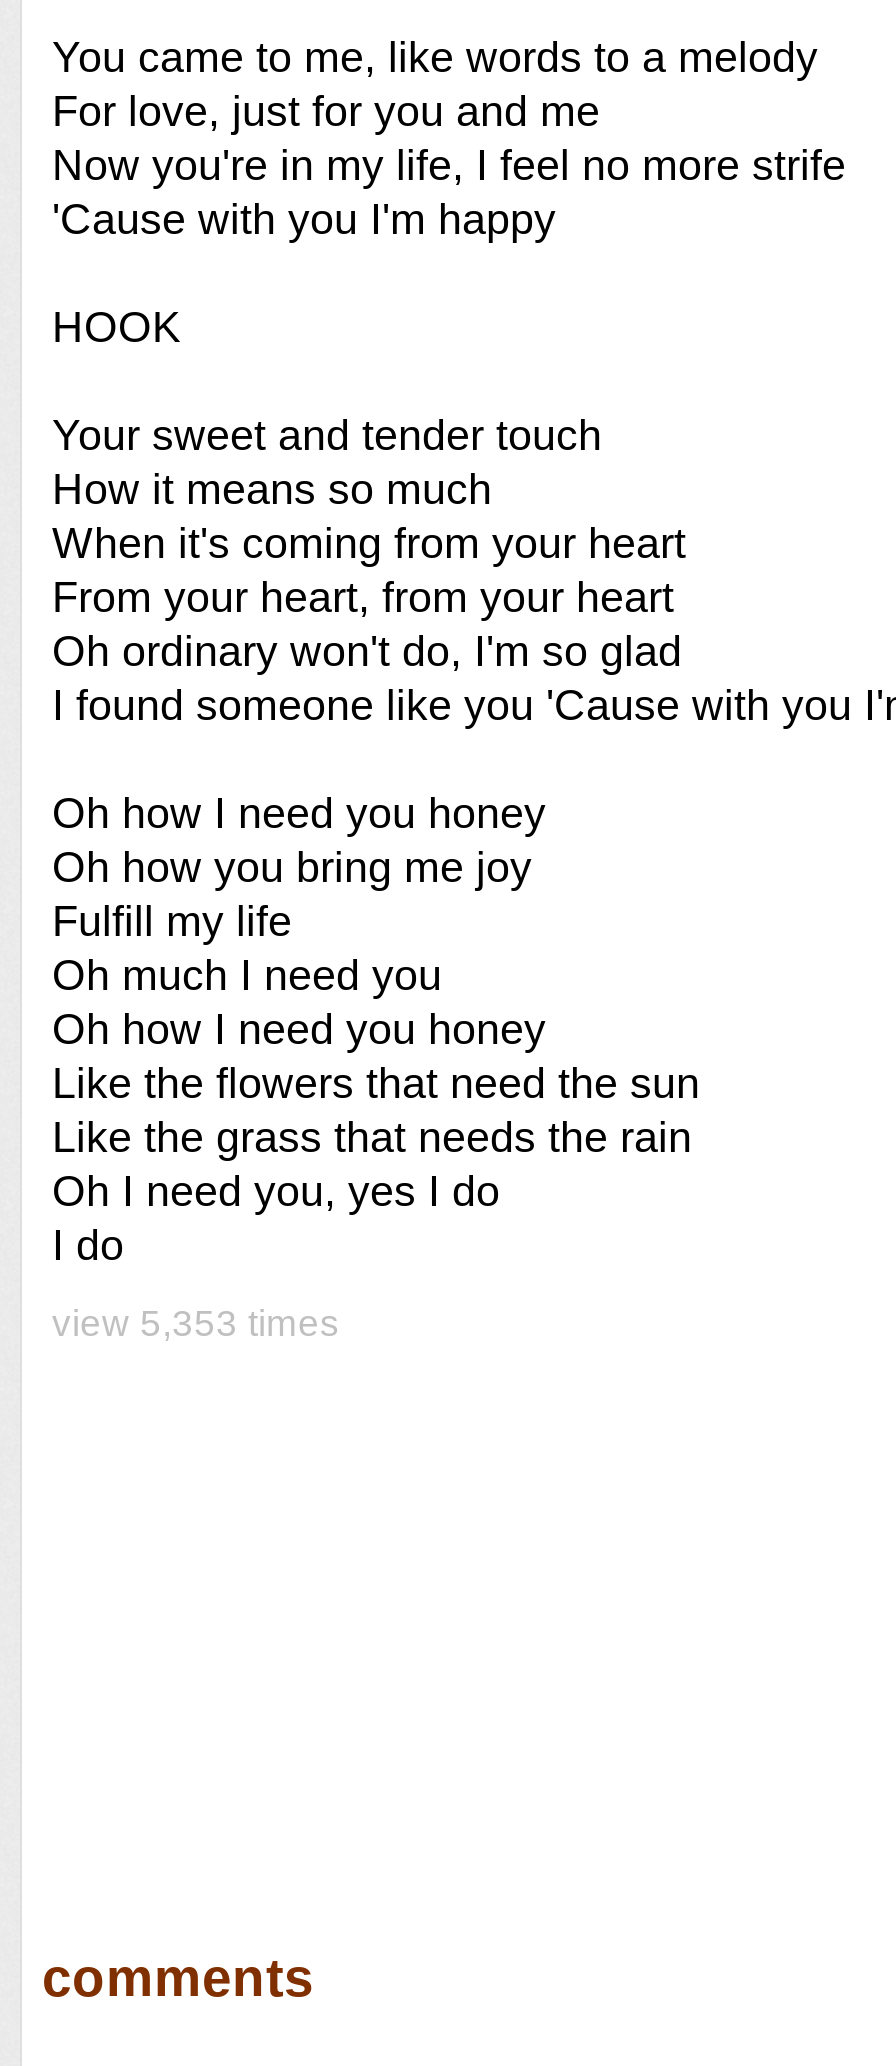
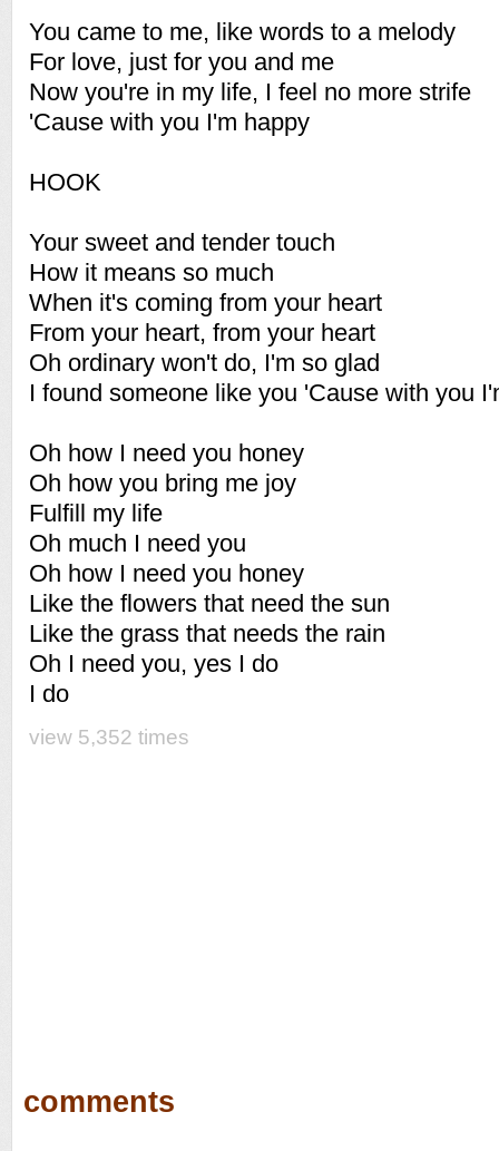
- view 5,353 times
+ view 5,352 times
